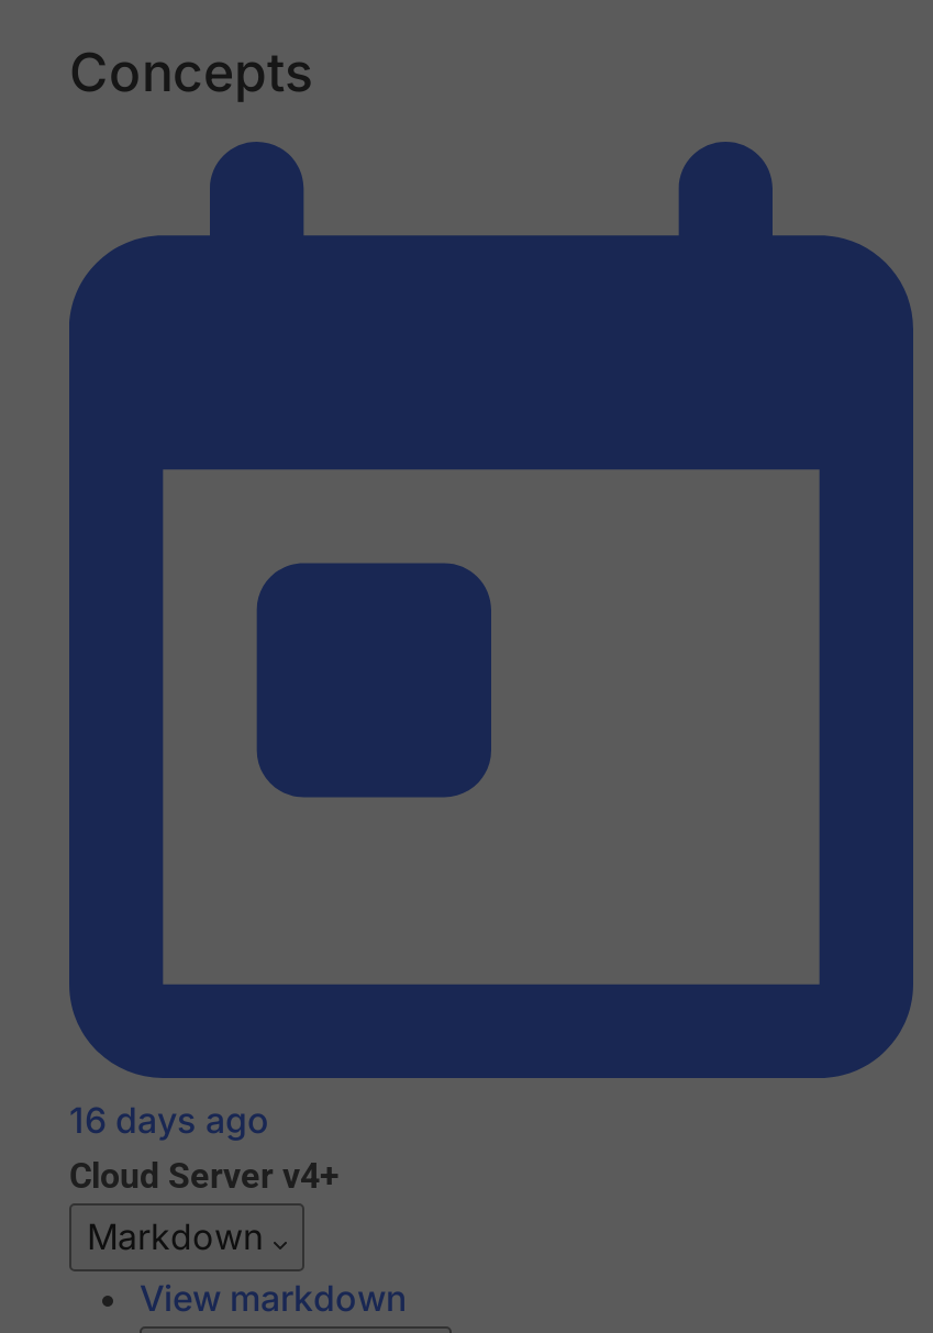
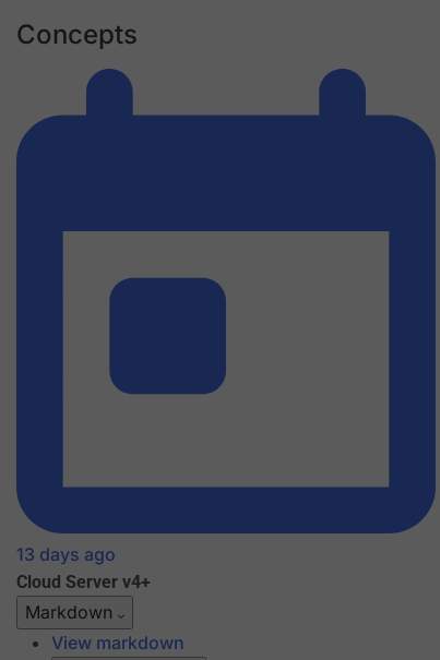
- 16 days ago
+ 13 days ago
